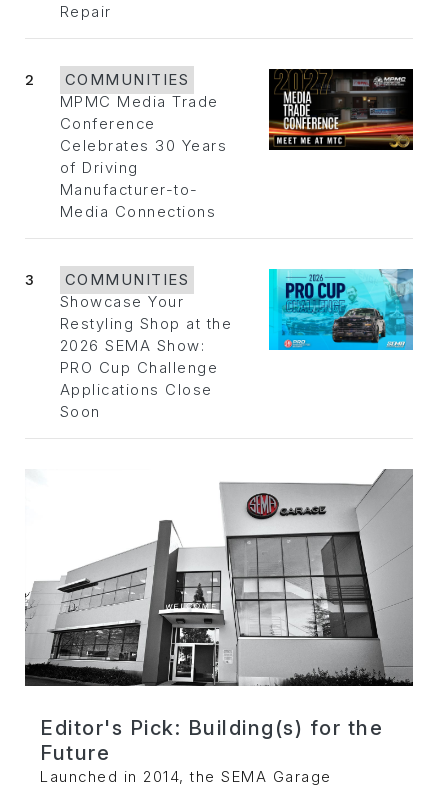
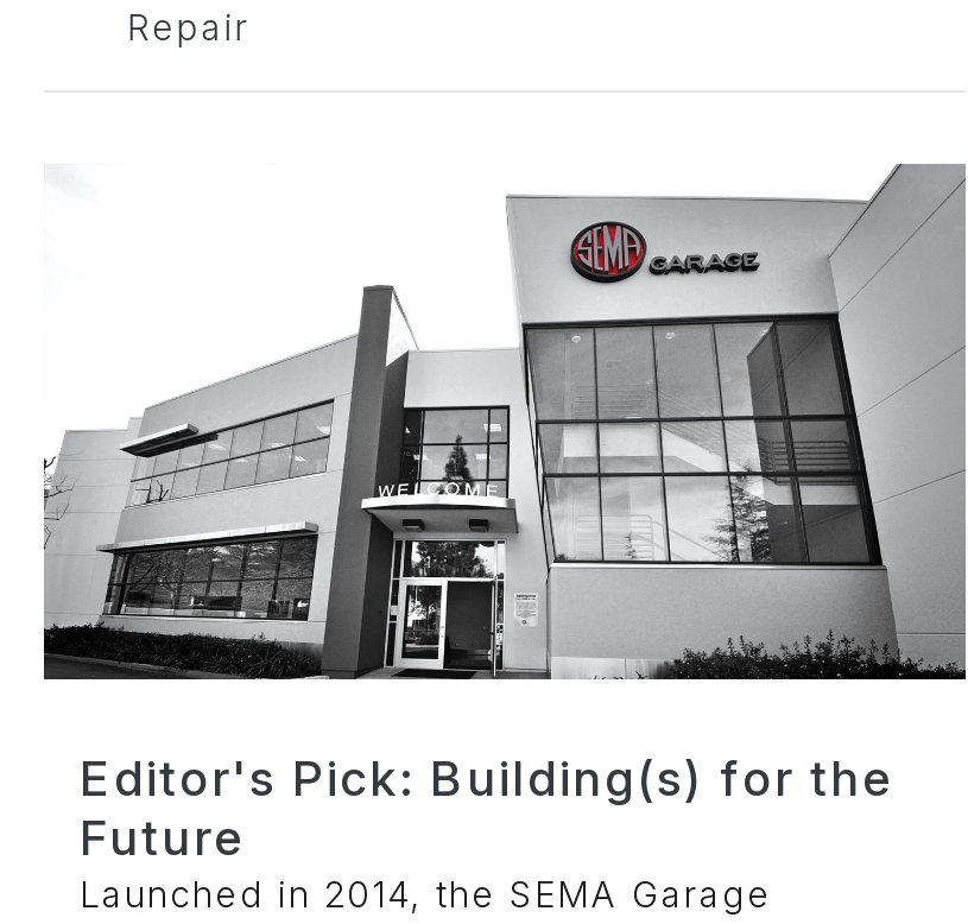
- 2
- COMMUNITIES
- MPMC Media Trade
- Conference
- Celebrates 30 Years
- of Driving
- Manufacturer-to-
- Media Connections

- [image]

- [image]
- 3
- COMMUNITIES
- Showcase Your
- Restyling Shop at the
- 2026 SEMA Show:
- PRO Cup Challenge
- Applications Close
- Soon
